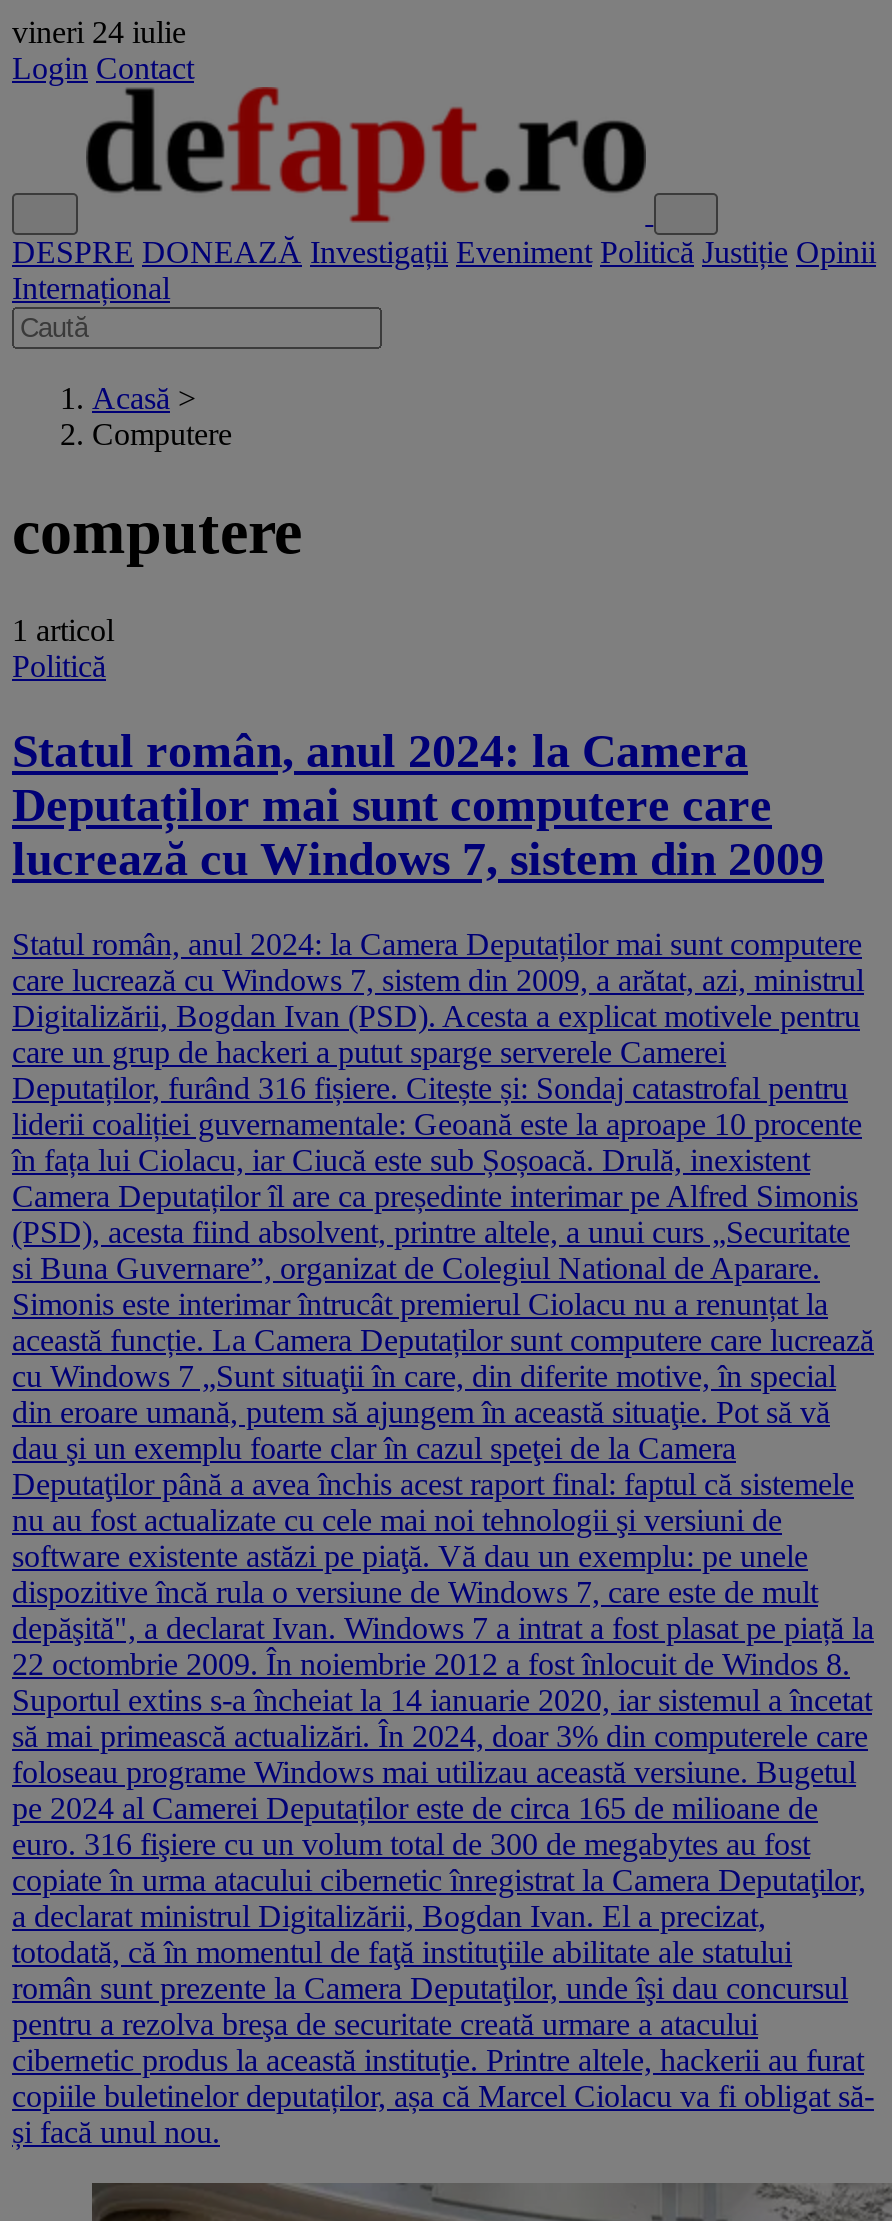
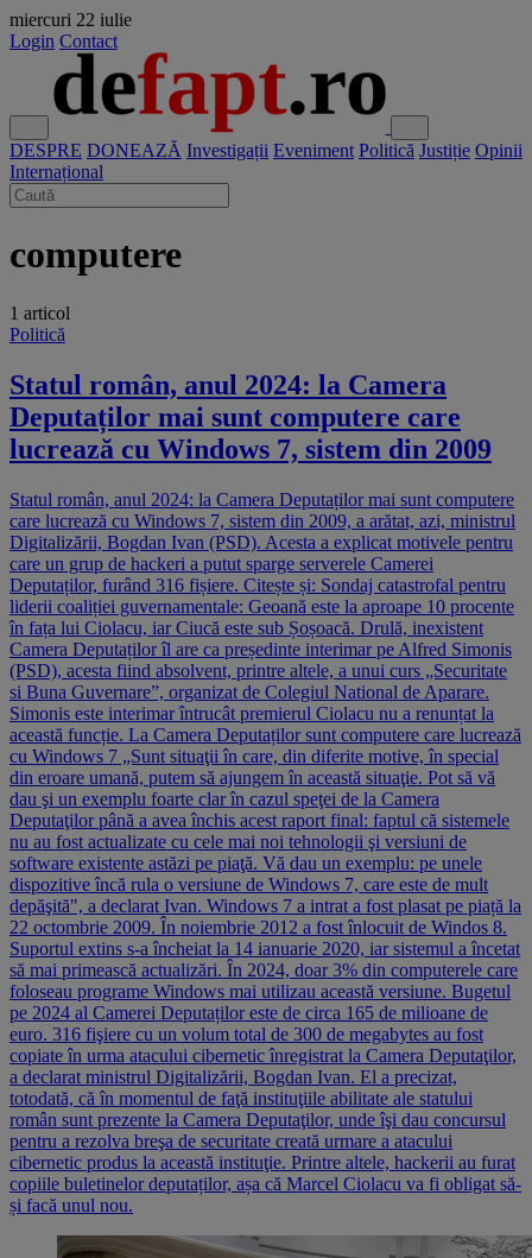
- vineri 24 iulie
+ miercuri 22 iulie

- Acasă >
- Computere
